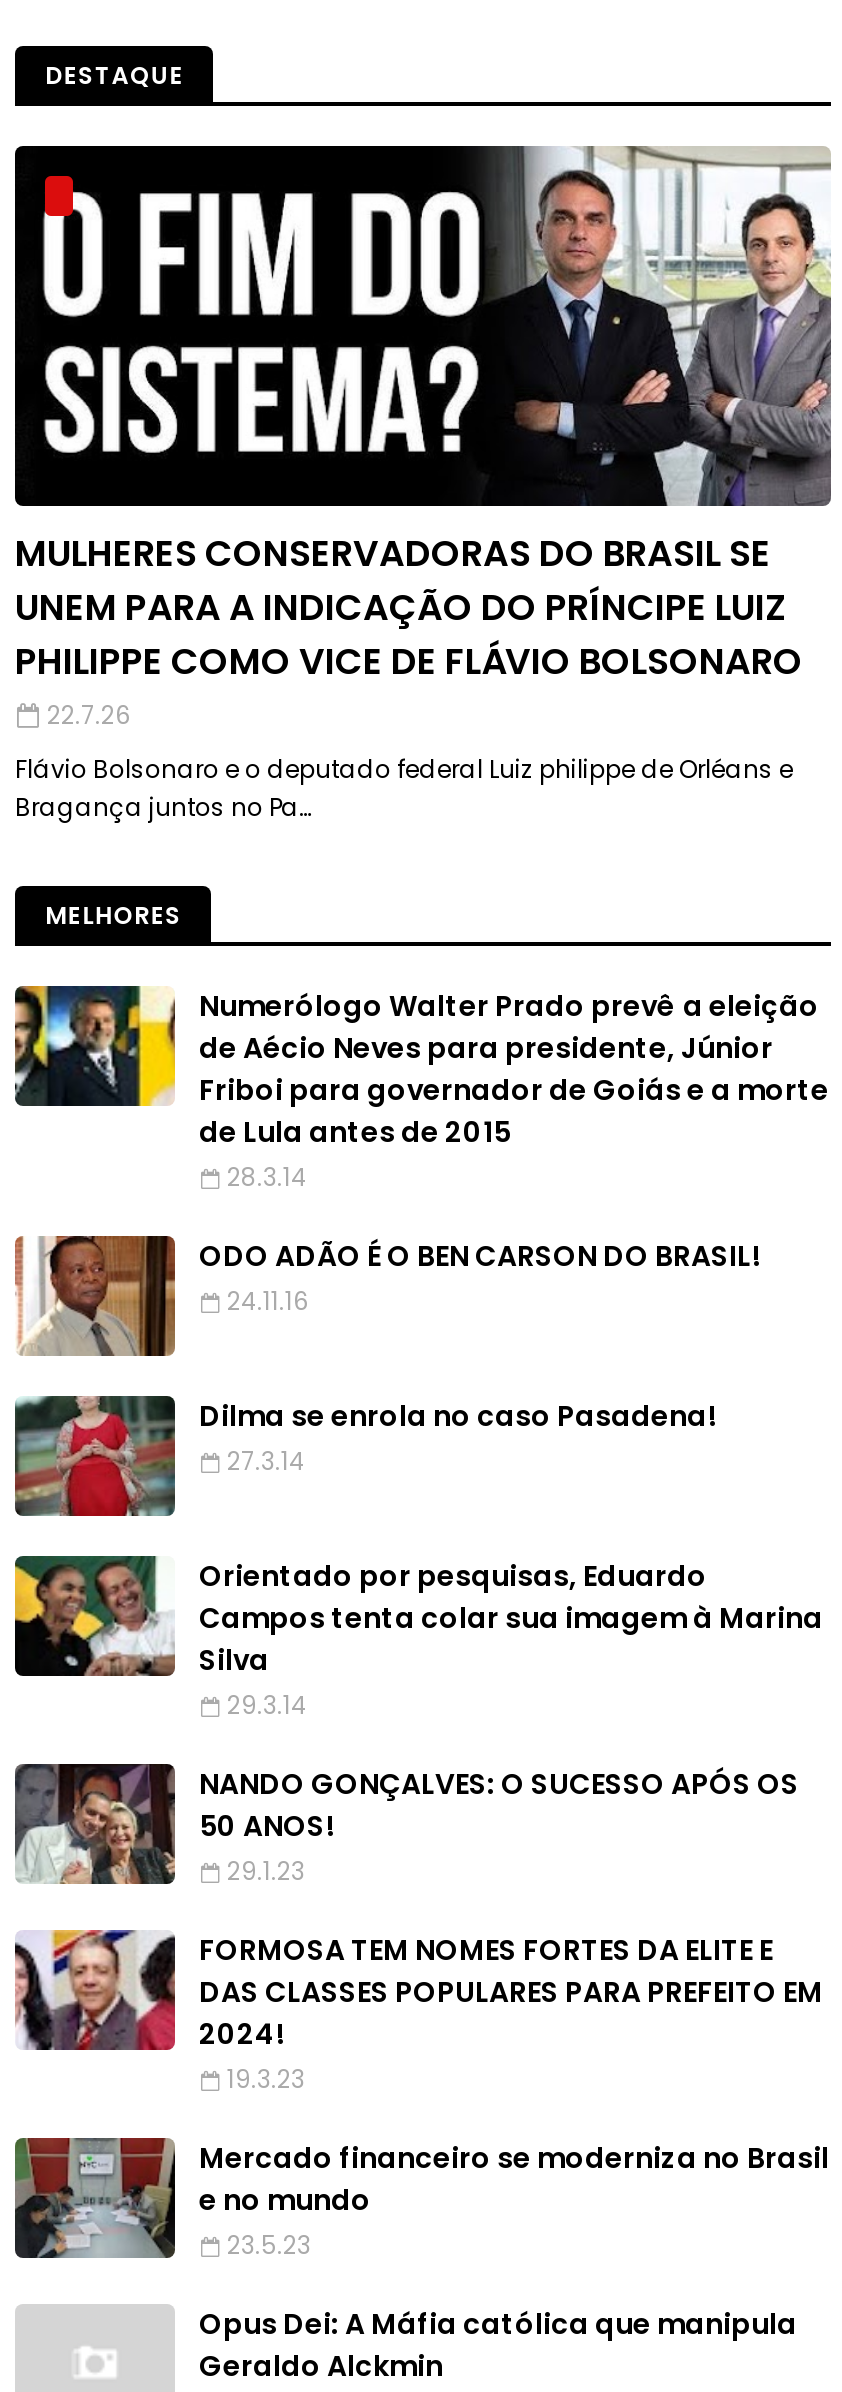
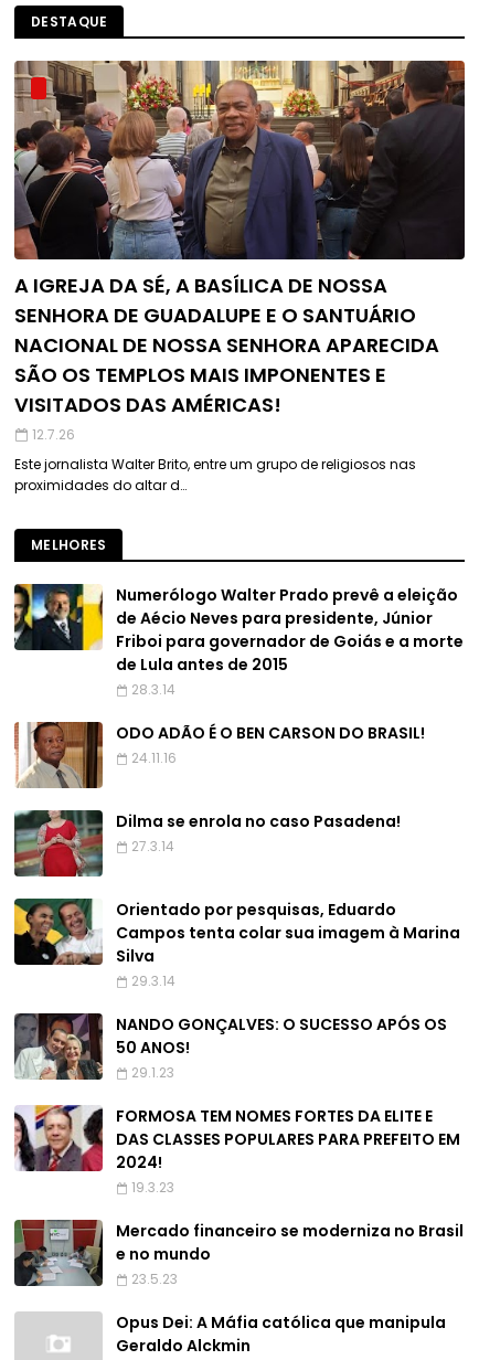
- [image]
- MULHERES CONSERVADORAS DO BRASIL SE
- UNEM PARA A INDICAÇÃO DO PRÍNCIPE LUIZ
- PHILIPPE COMO VICE DE FLÁVIO BOLSONARO
- 22.7.26
+ [image]
+ A IGREJA DA SÉ, A BASÍLICA DE NOSSA
+ SENHORA DE GUADALUPE E O SANTUÁRIO
+ NACIONAL DE NOSSA SENHORA APARECIDA
+ SÃO OS TEMPLOS MAIS IMPONENTES E
+ VISITADOS DAS AMÉRICAS!
+ 12.7.26

- Flávio Bolsonaro e o deputado federal Luiz philippe de Orléans e
- Bragança juntos no Pa…
+ Este jornalista Walter Brito, entre um grupo de religiosos nas
+ proximidades do altar d…
